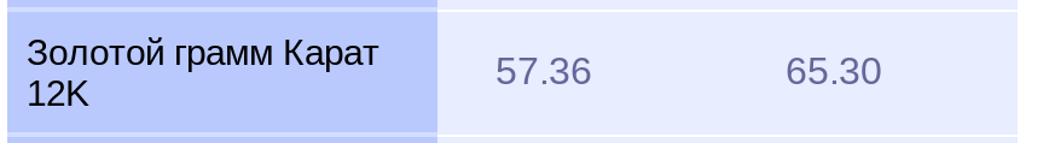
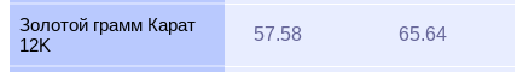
- 57.36
+ 57.58

- 65.30
+ 65.64
